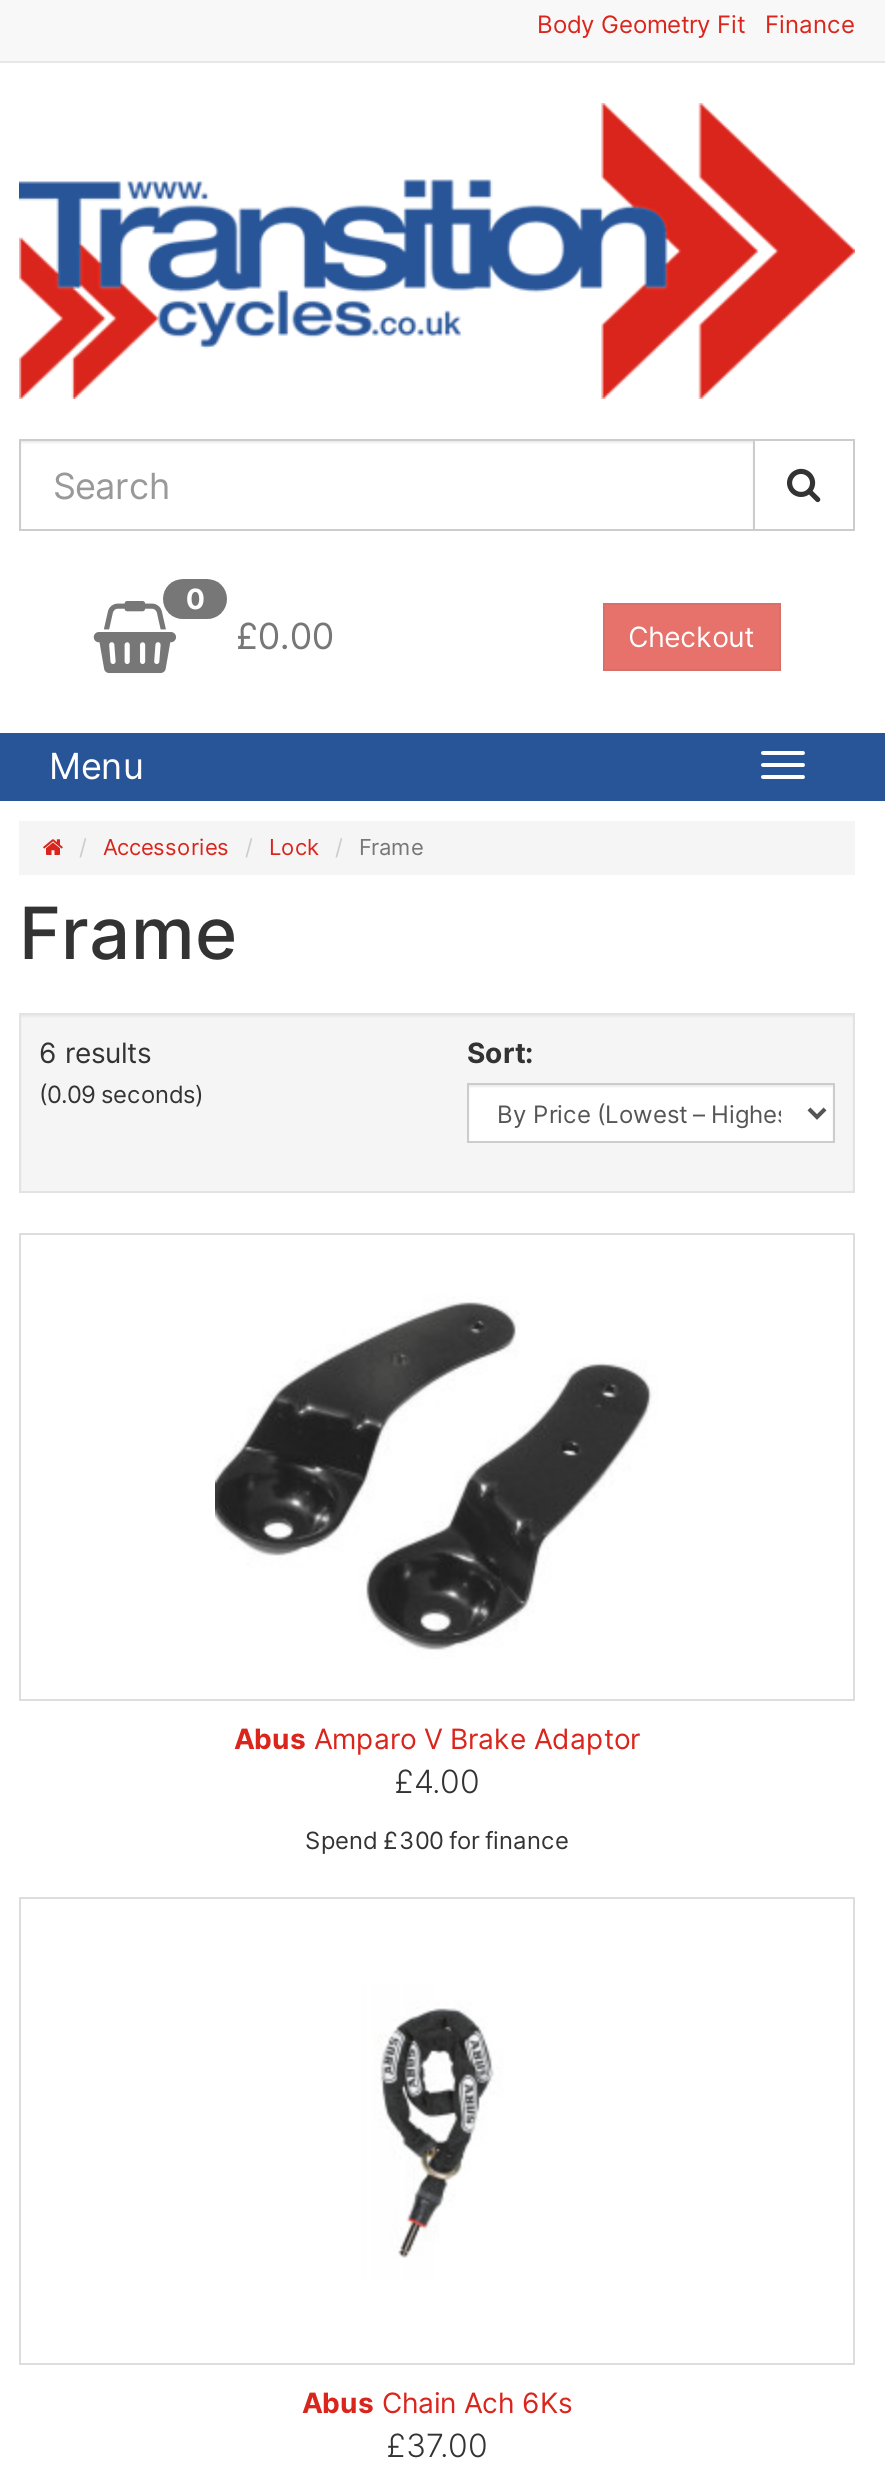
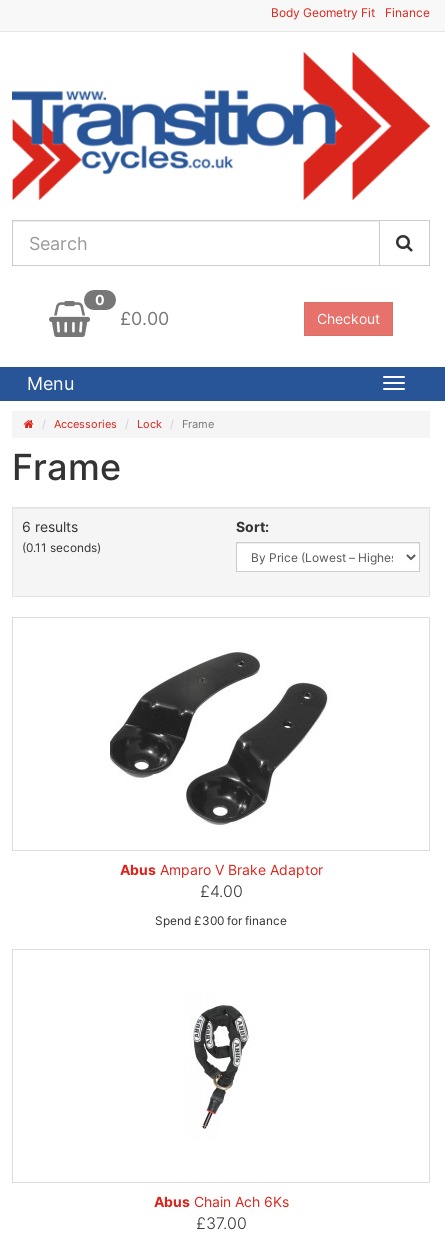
- (0.09 seconds)
+ (0.11 seconds)
